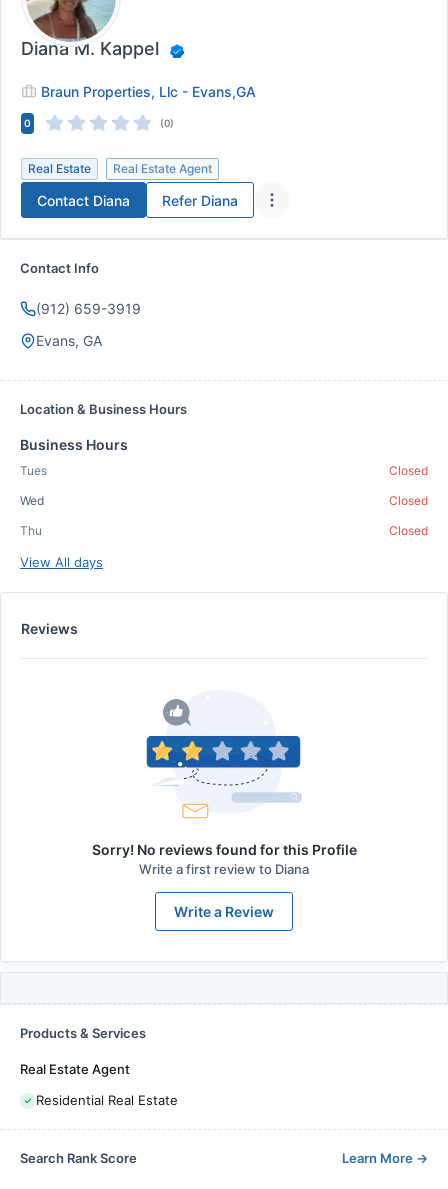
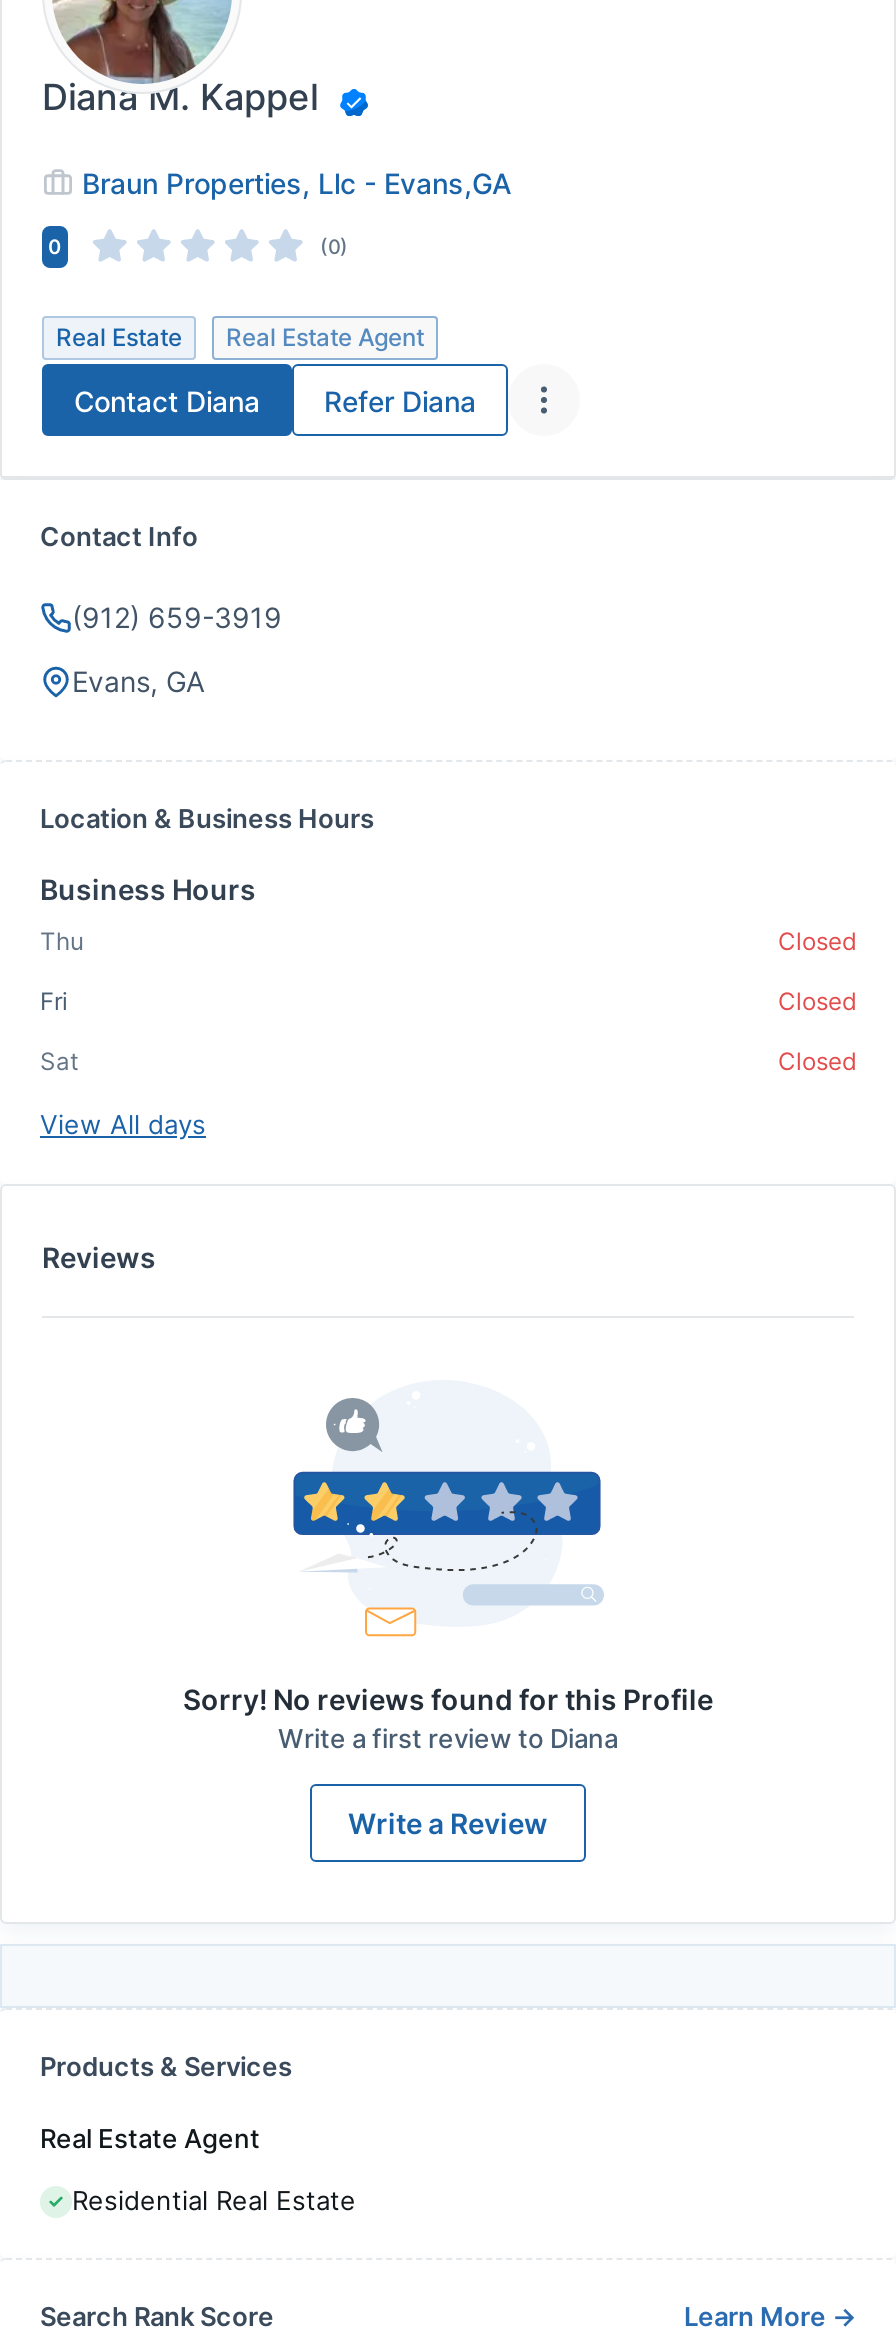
- Tues

- Wed
+ Fri

moved up: Thu

+ Sat
